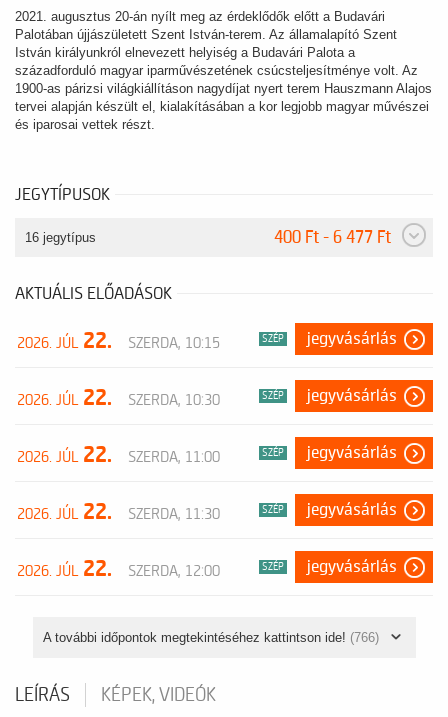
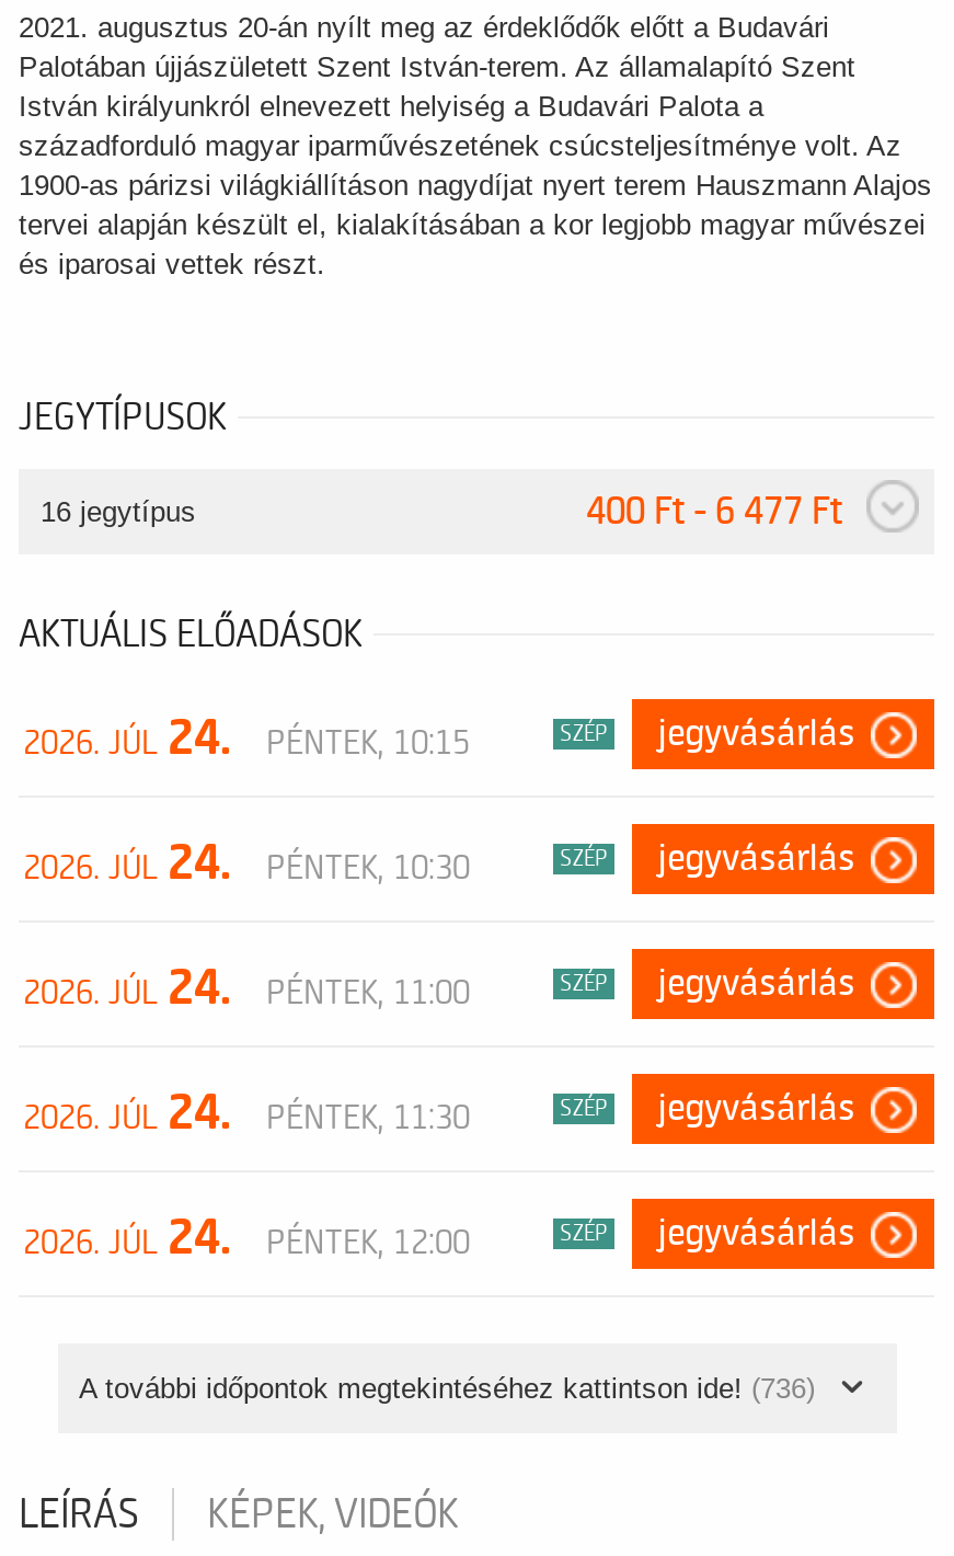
- 2026. JÚL 22.
- SZERDA, 10:15
+ 2026. JÚL 24.
+ PÉNTEK, 10:15

- 2026. JÚL 22.
- SZERDA, 10:30
+ 2026. JÚL 24.
+ PÉNTEK, 10:30

- 2026. JÚL 22.
- SZERDA, 11:00
+ 2026. JÚL 24.
+ PÉNTEK, 11:00

- 2026. JÚL 22.
- SZERDA, 11:30
+ 2026. JÚL 24.
+ PÉNTEK, 11:30

- 2026. JÚL 22.
- SZERDA, 12:00
+ 2026. JÚL 24.
+ PÉNTEK, 12:00

- A további időpontok megtekintéséhez kattintson ide! (766)
+ A további időpontok megtekintéséhez kattintson ide! (736)
